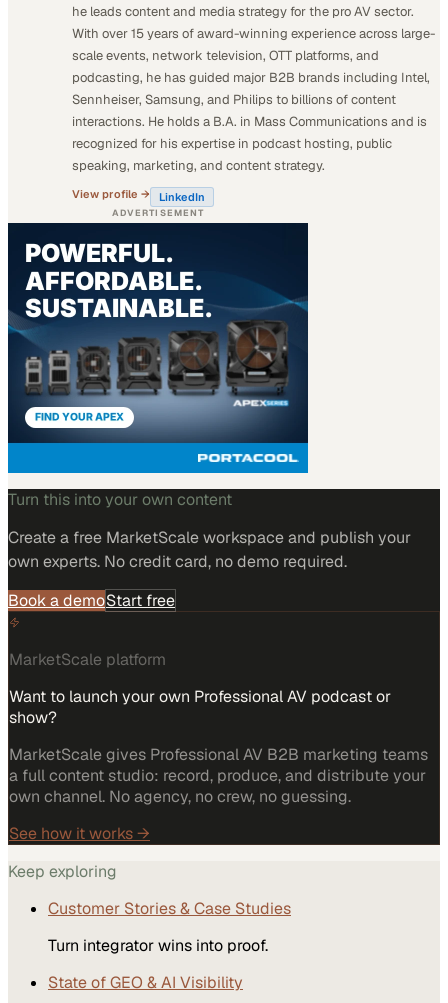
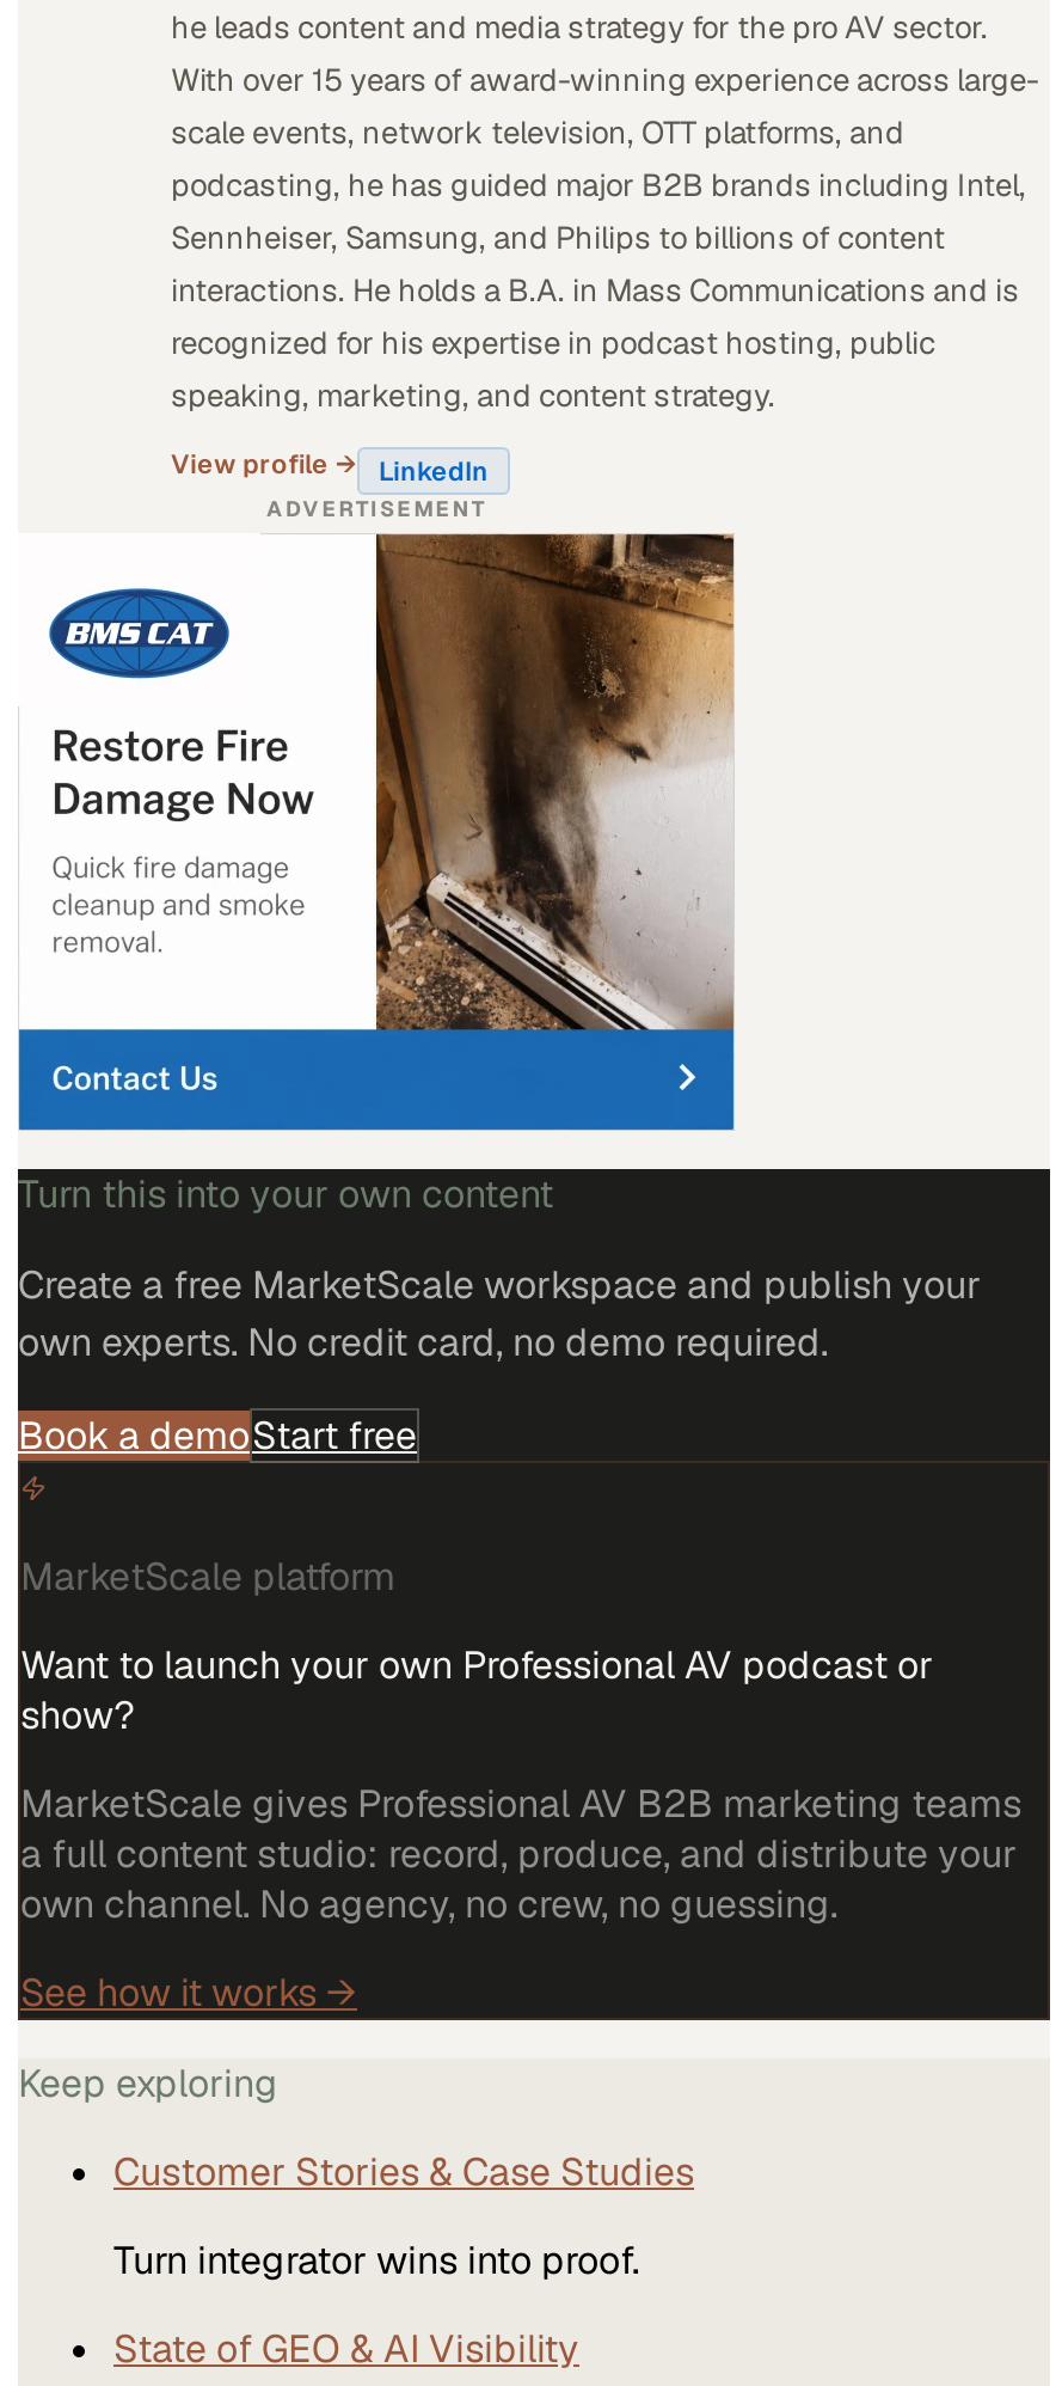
- [image]
+ [image]
